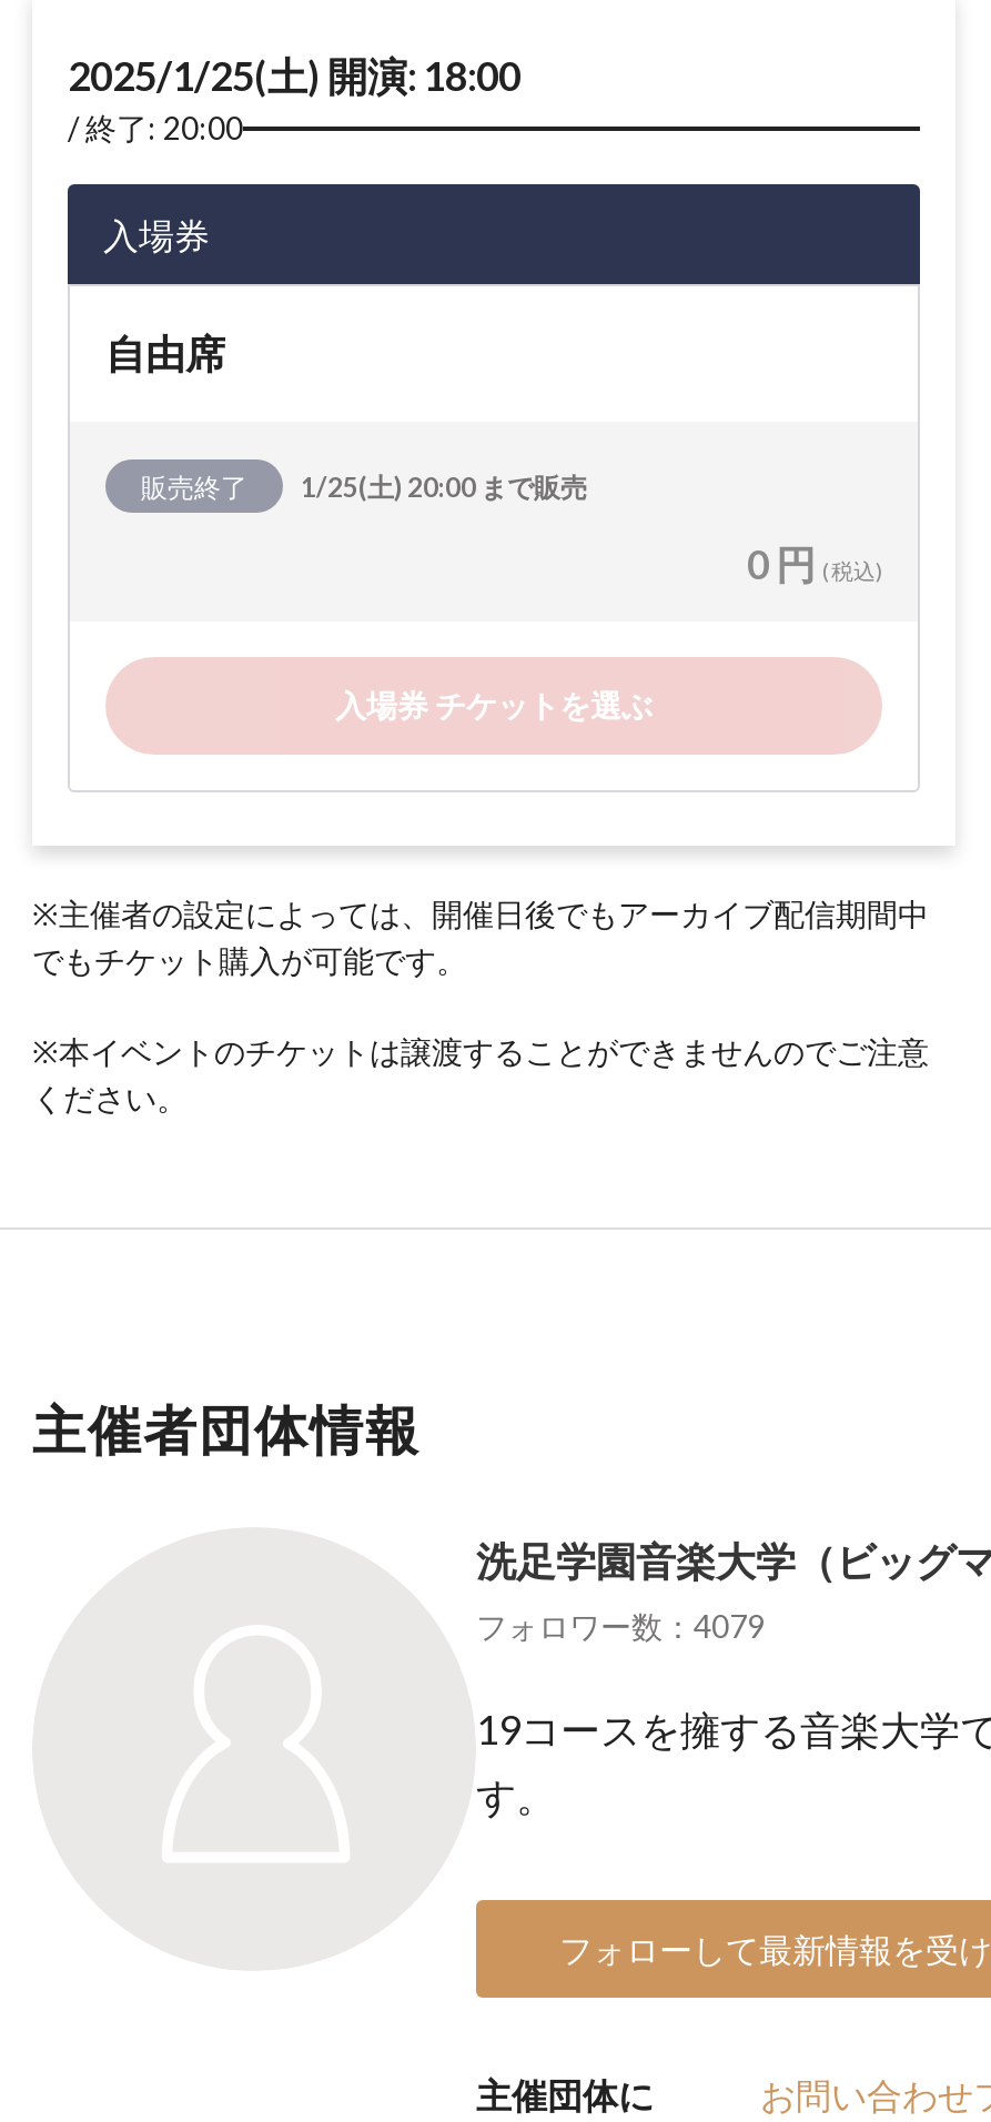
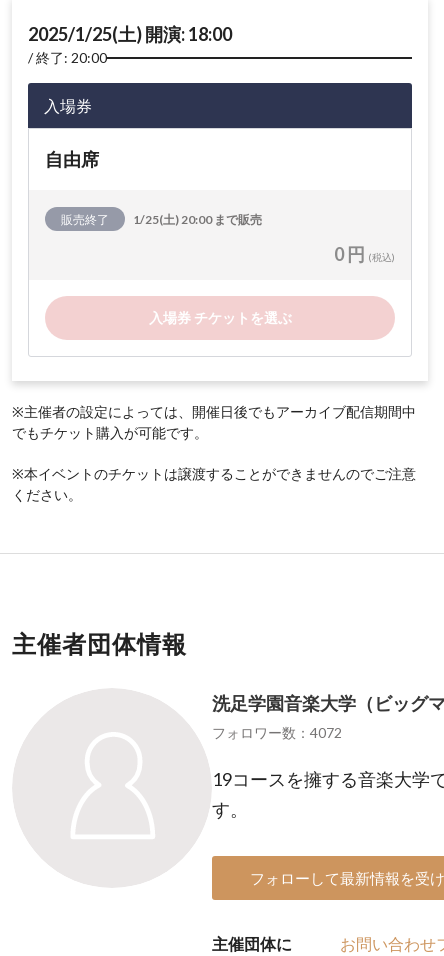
- フォロワー数：4079
+ フォロワー数：4072
